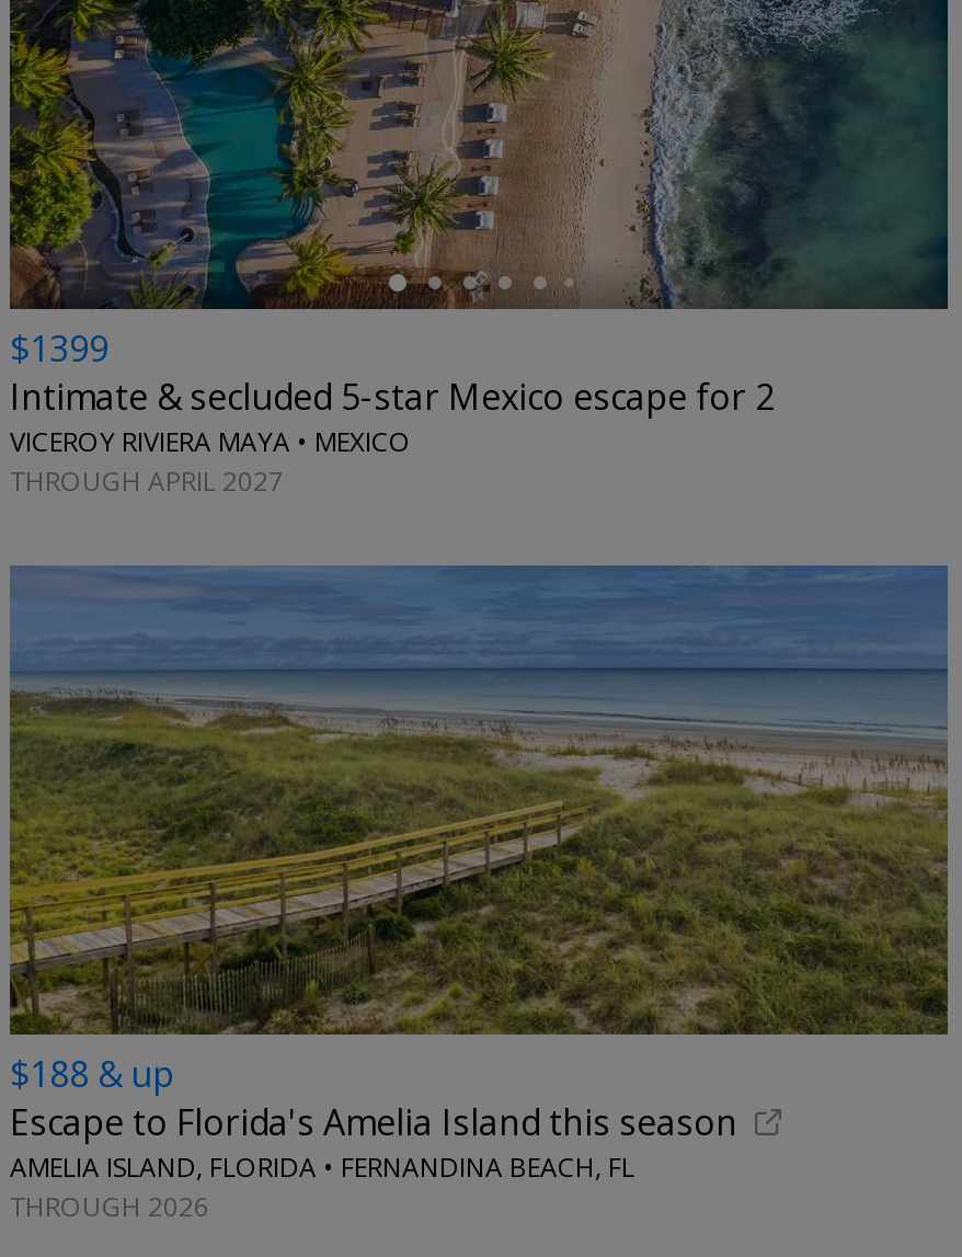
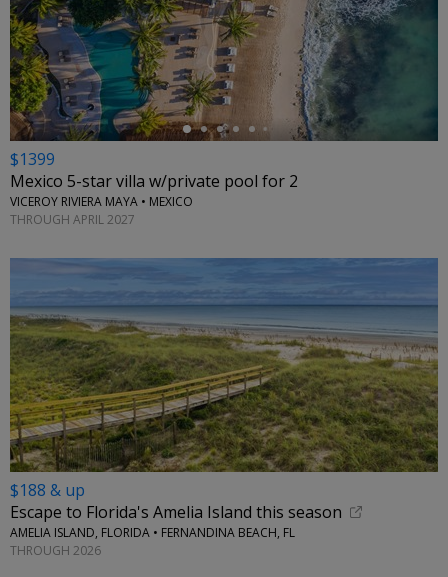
- Intimate & secluded 5-star Mexico escape for 2
+ Mexico 5-star villa w/private pool for 2
